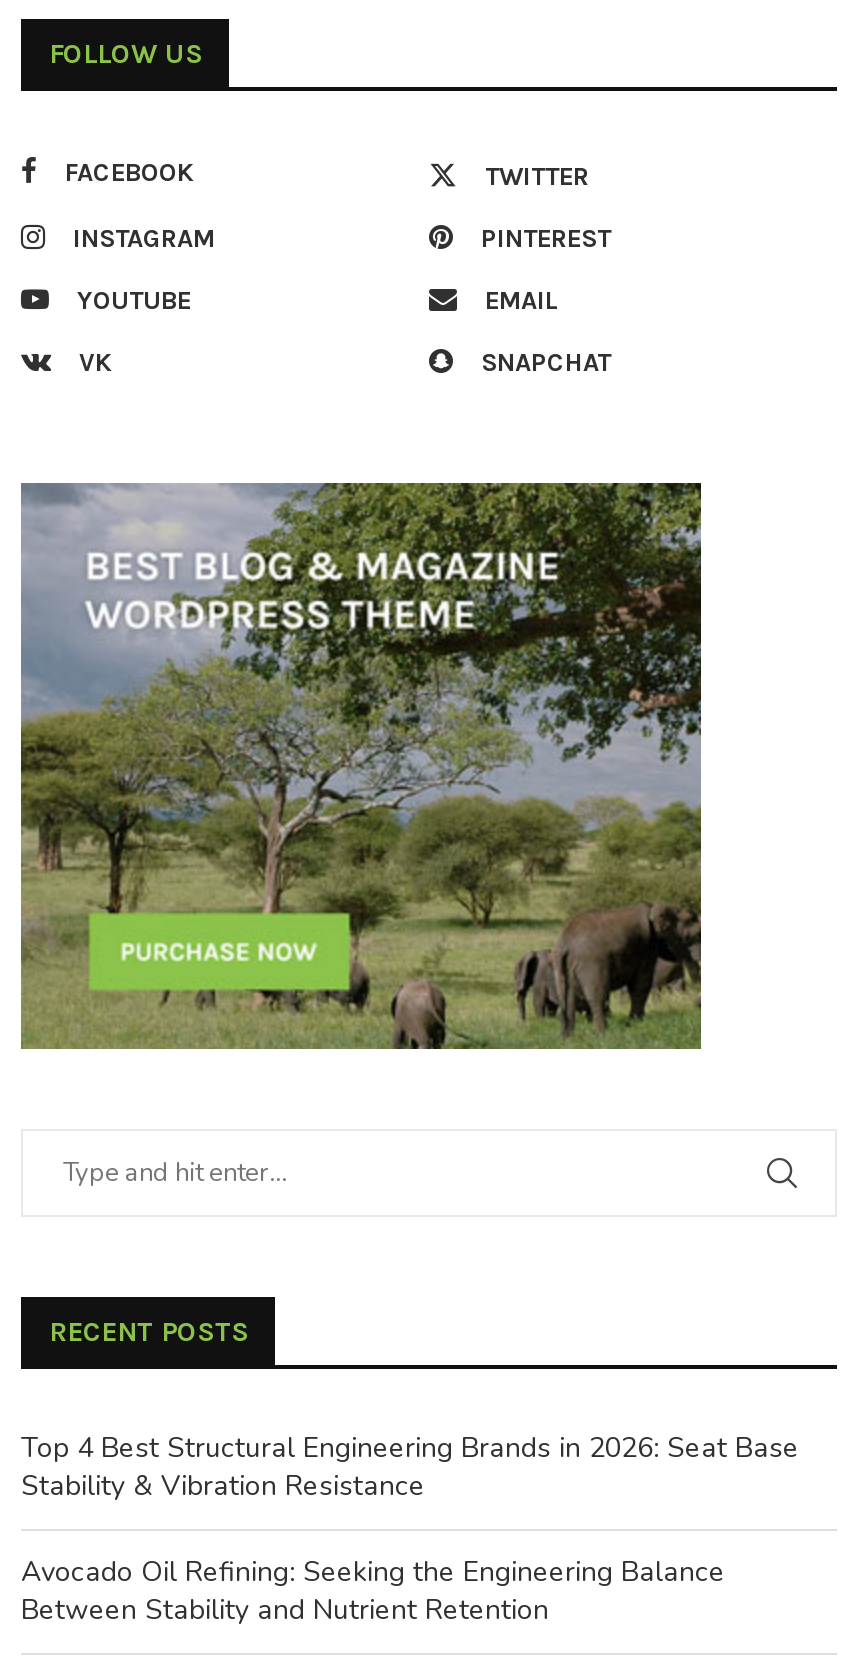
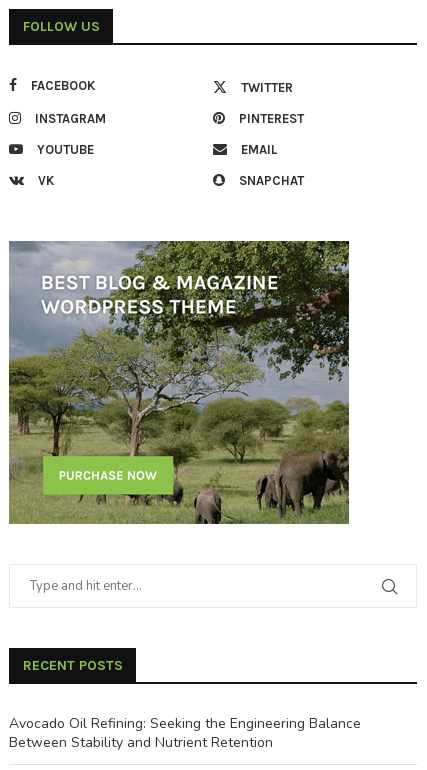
- Top 4 Best Structural Engineering Brands in 2026: Seat Base
- Stability & Vibration Resistance
